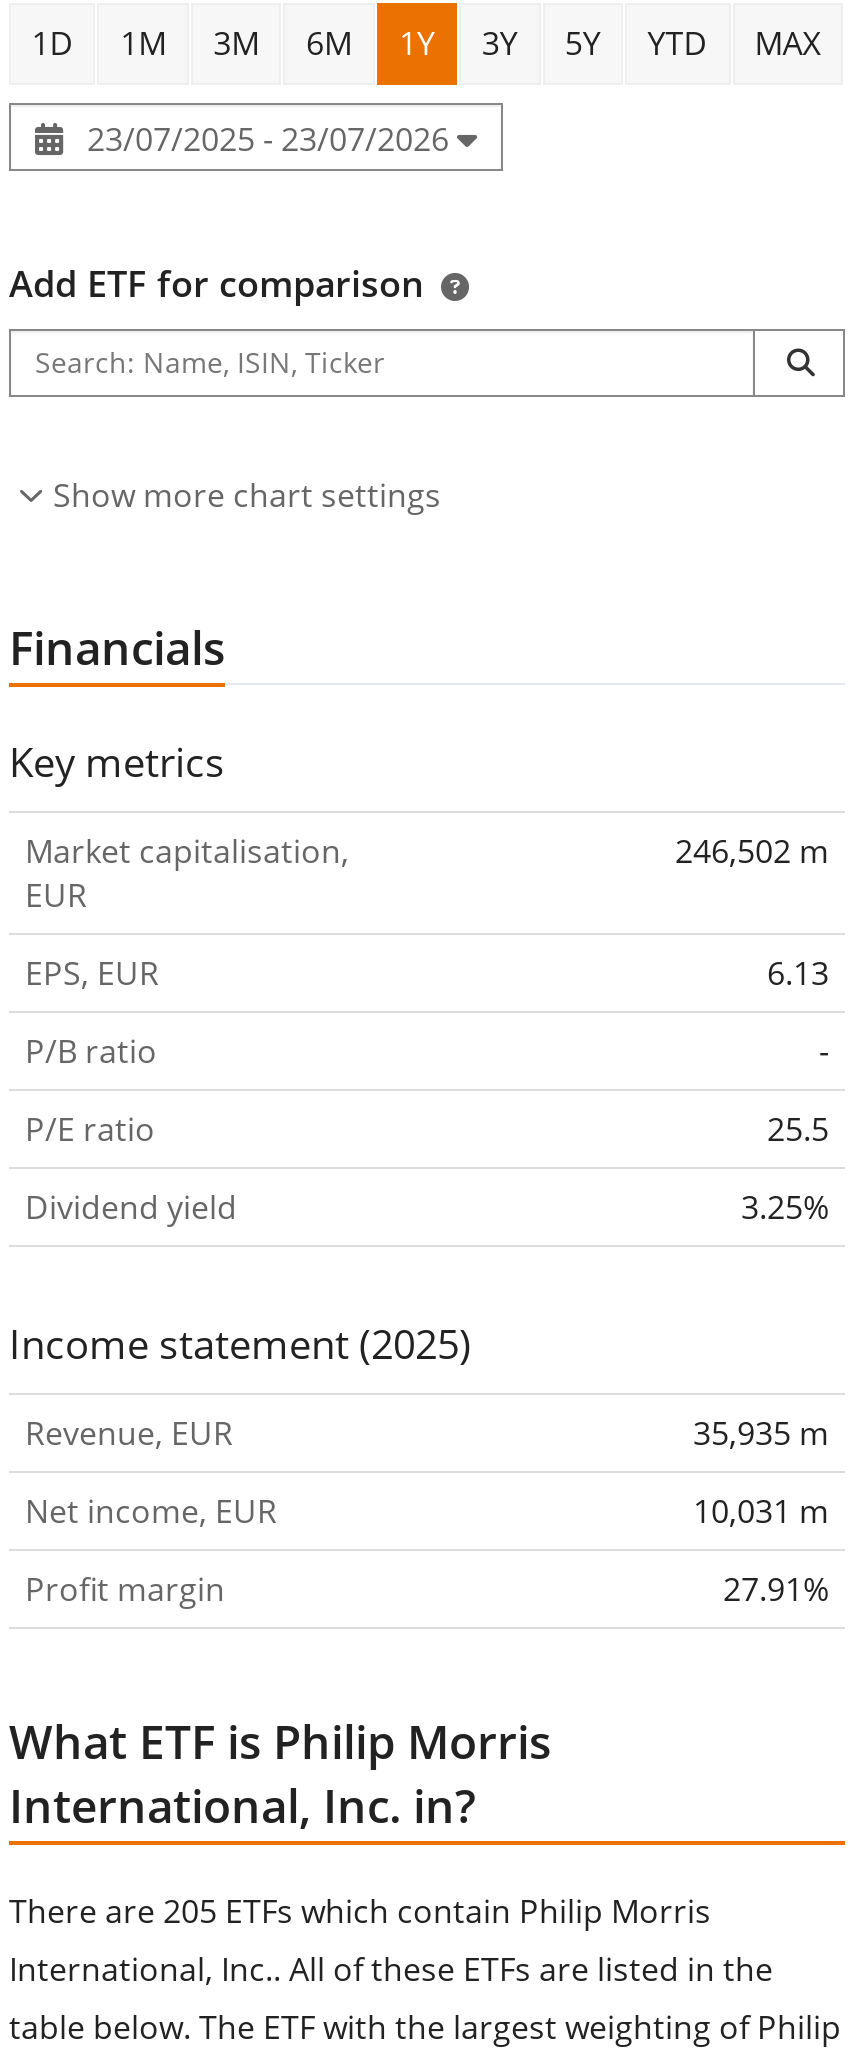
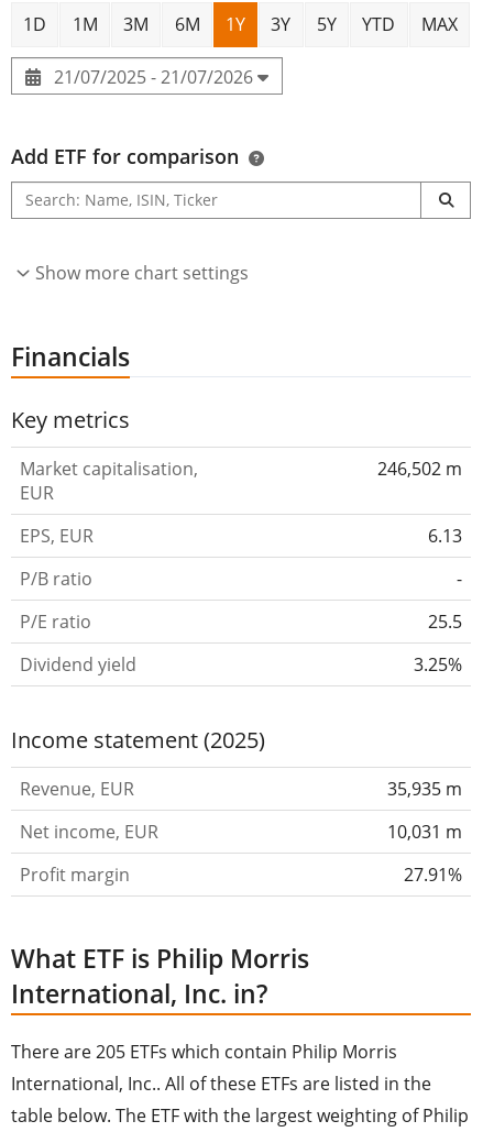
- 23/07/2025 - 23/07/2026
+ 21/07/2025 - 21/07/2026
